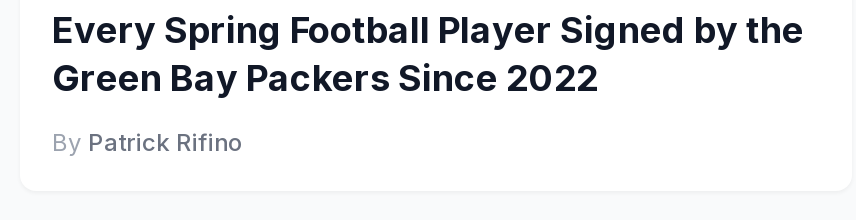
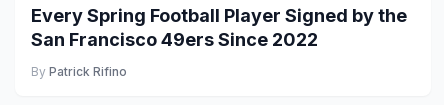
- Green Bay Packers Since 2022
+ San Francisco 49ers Since 2022
